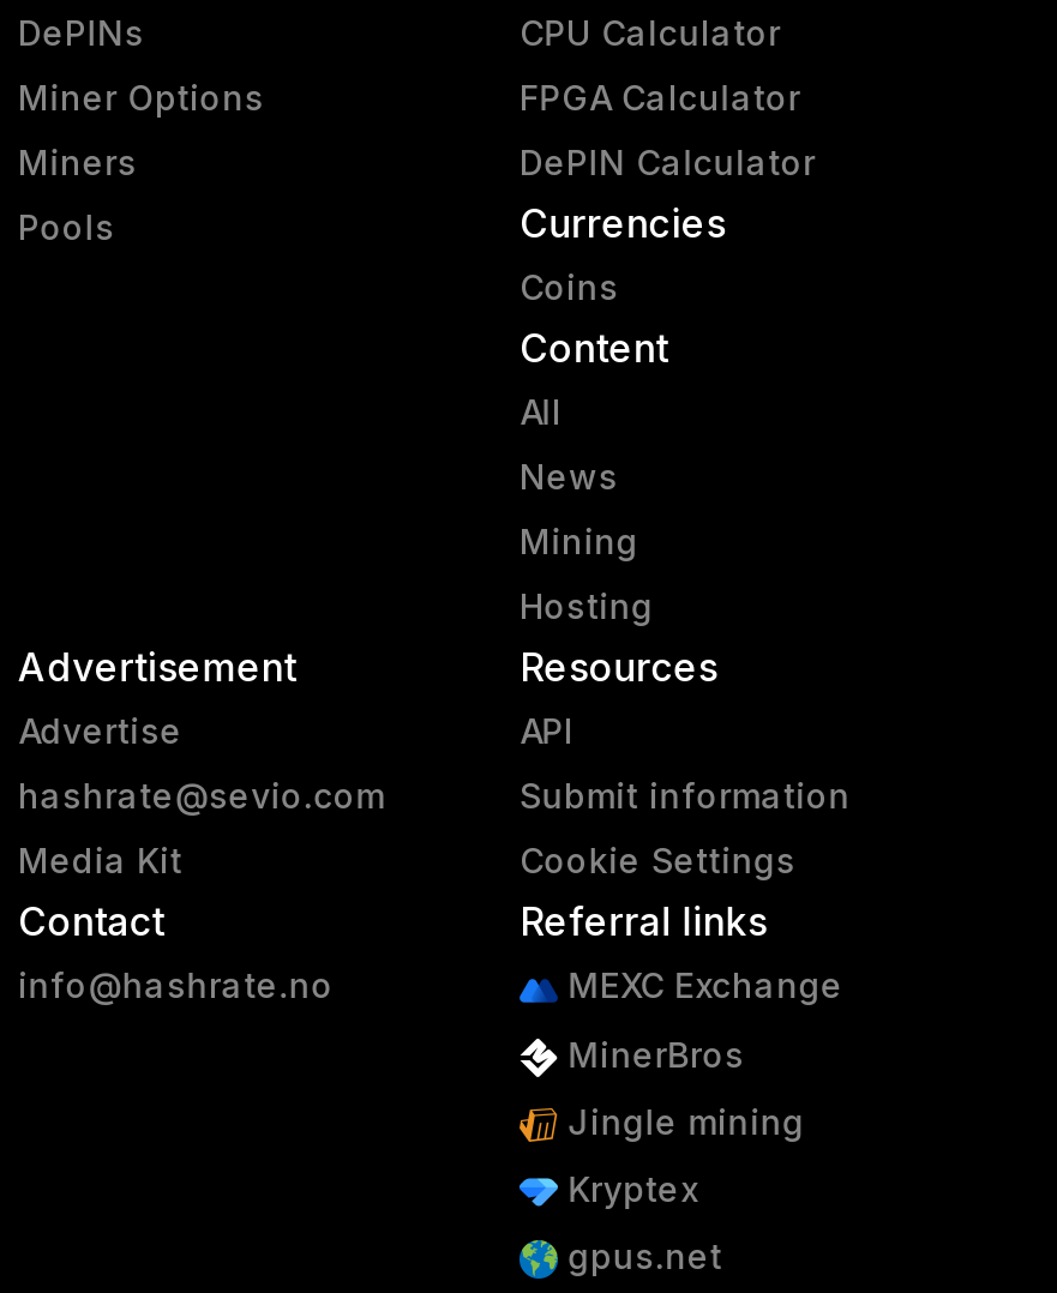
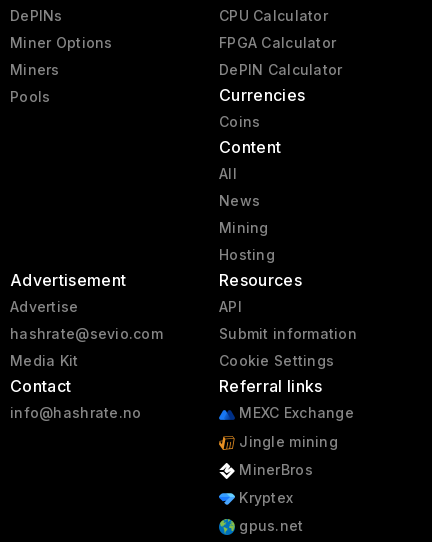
moved down: MinerBros

moved up: Jingle mining
